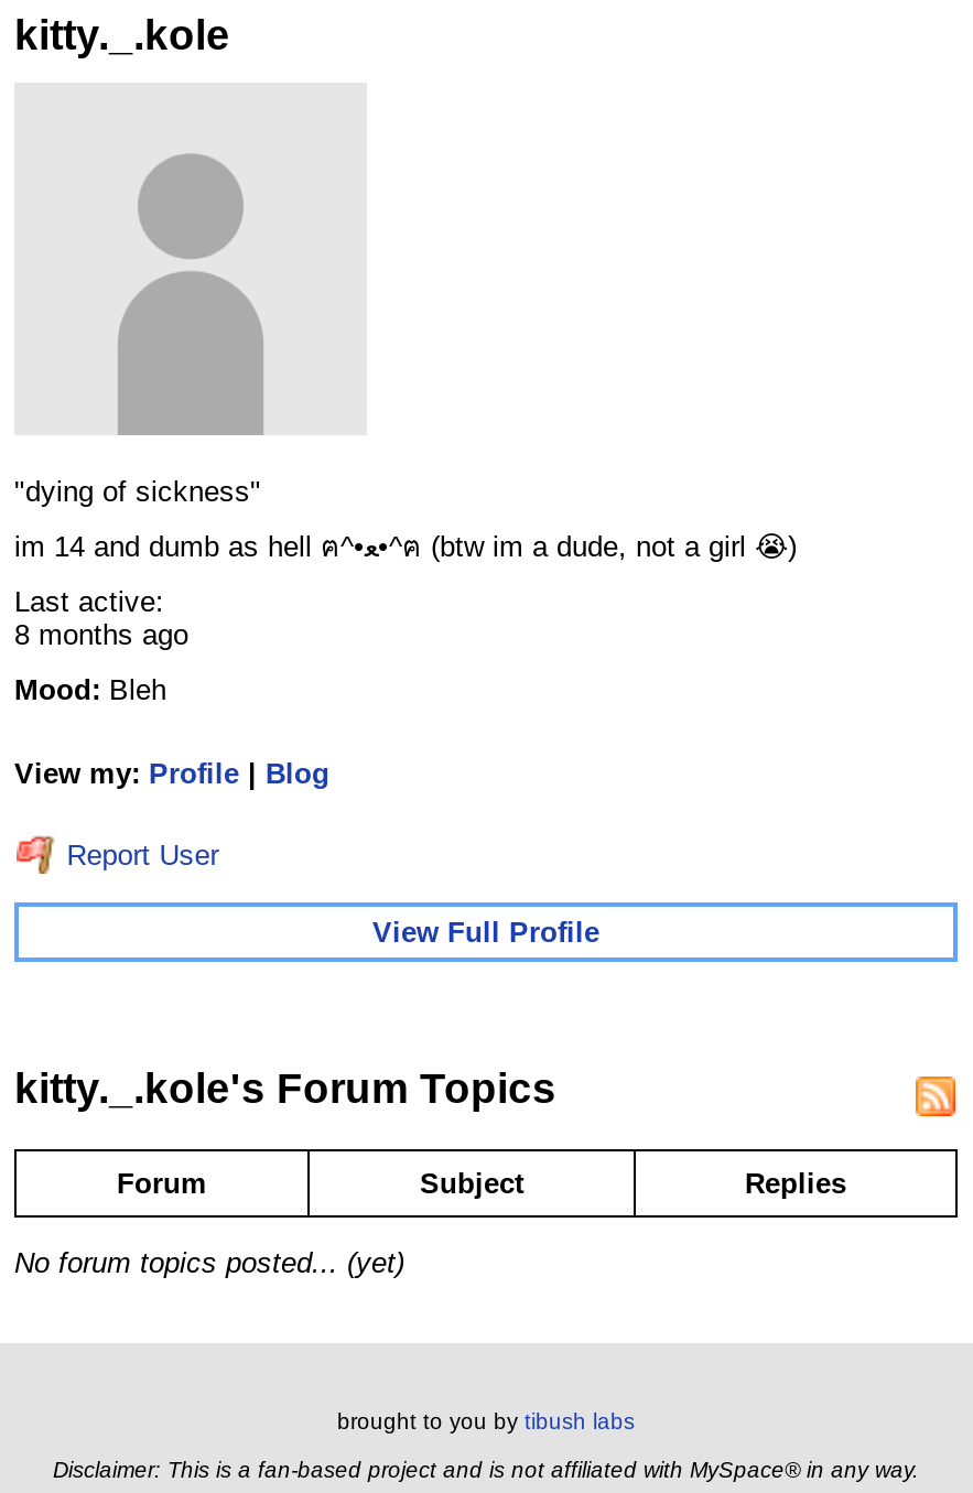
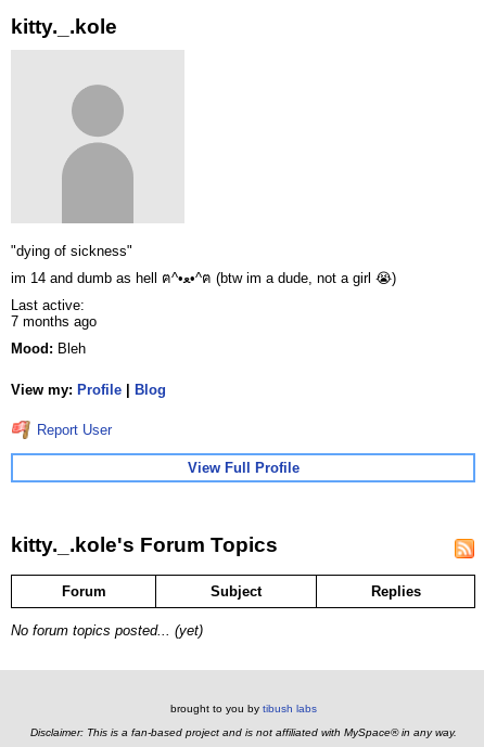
- 8 months ago
+ 7 months ago
